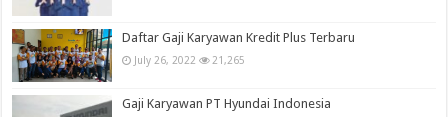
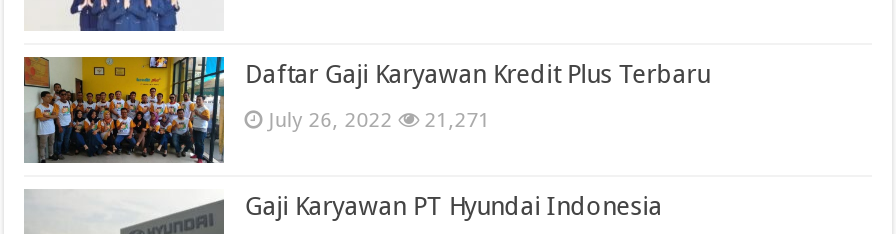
- July 26, 2022 21,265
+ July 26, 2022 21,271
